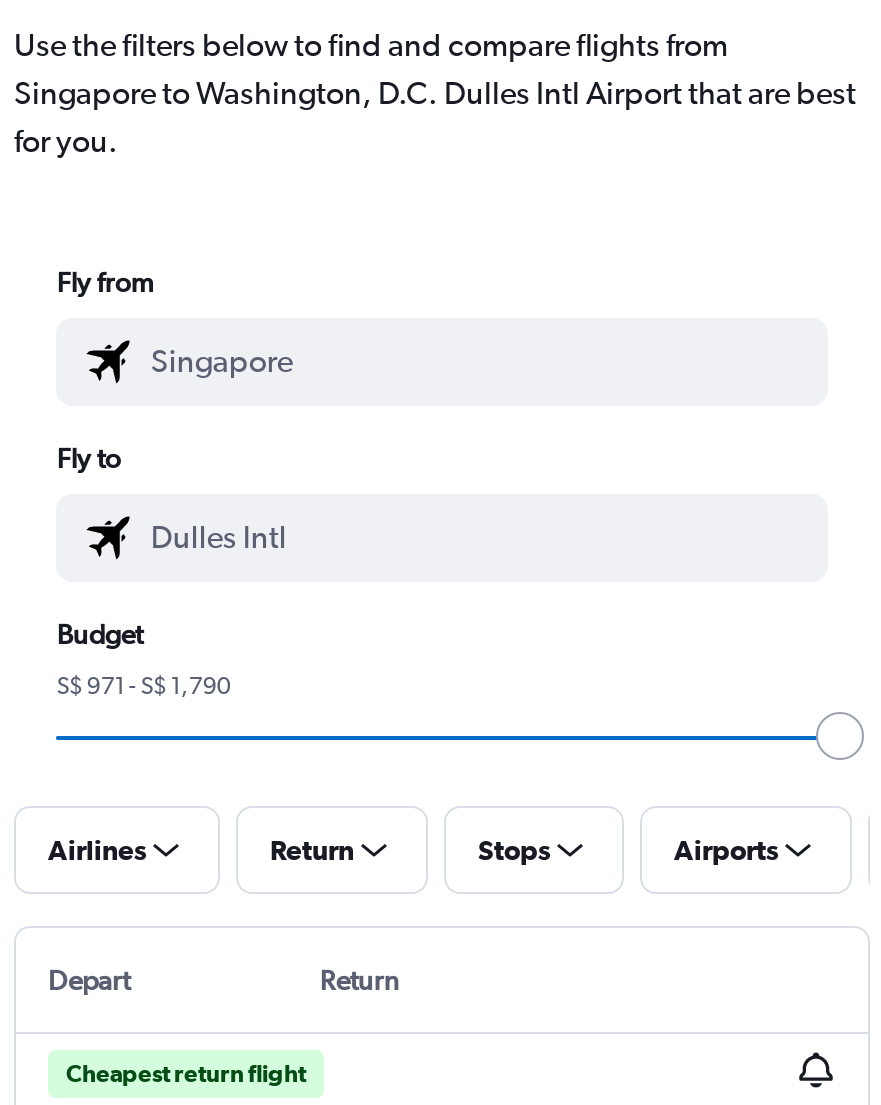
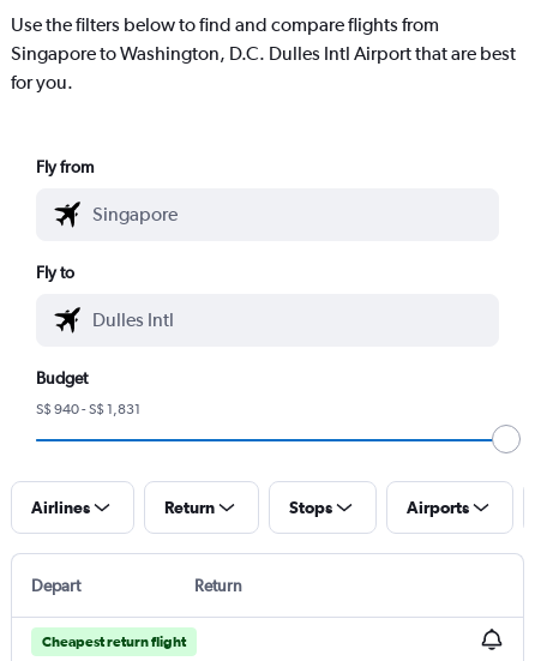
- S$ 971 - S$ 1,790
+ S$ 940 - S$ 1,831
